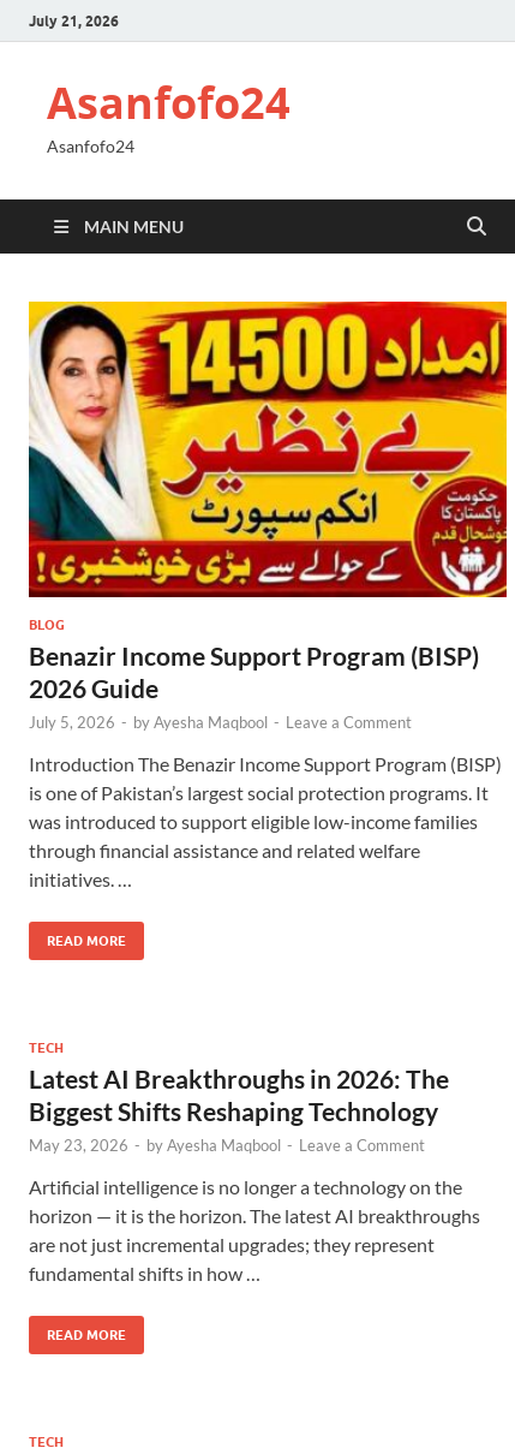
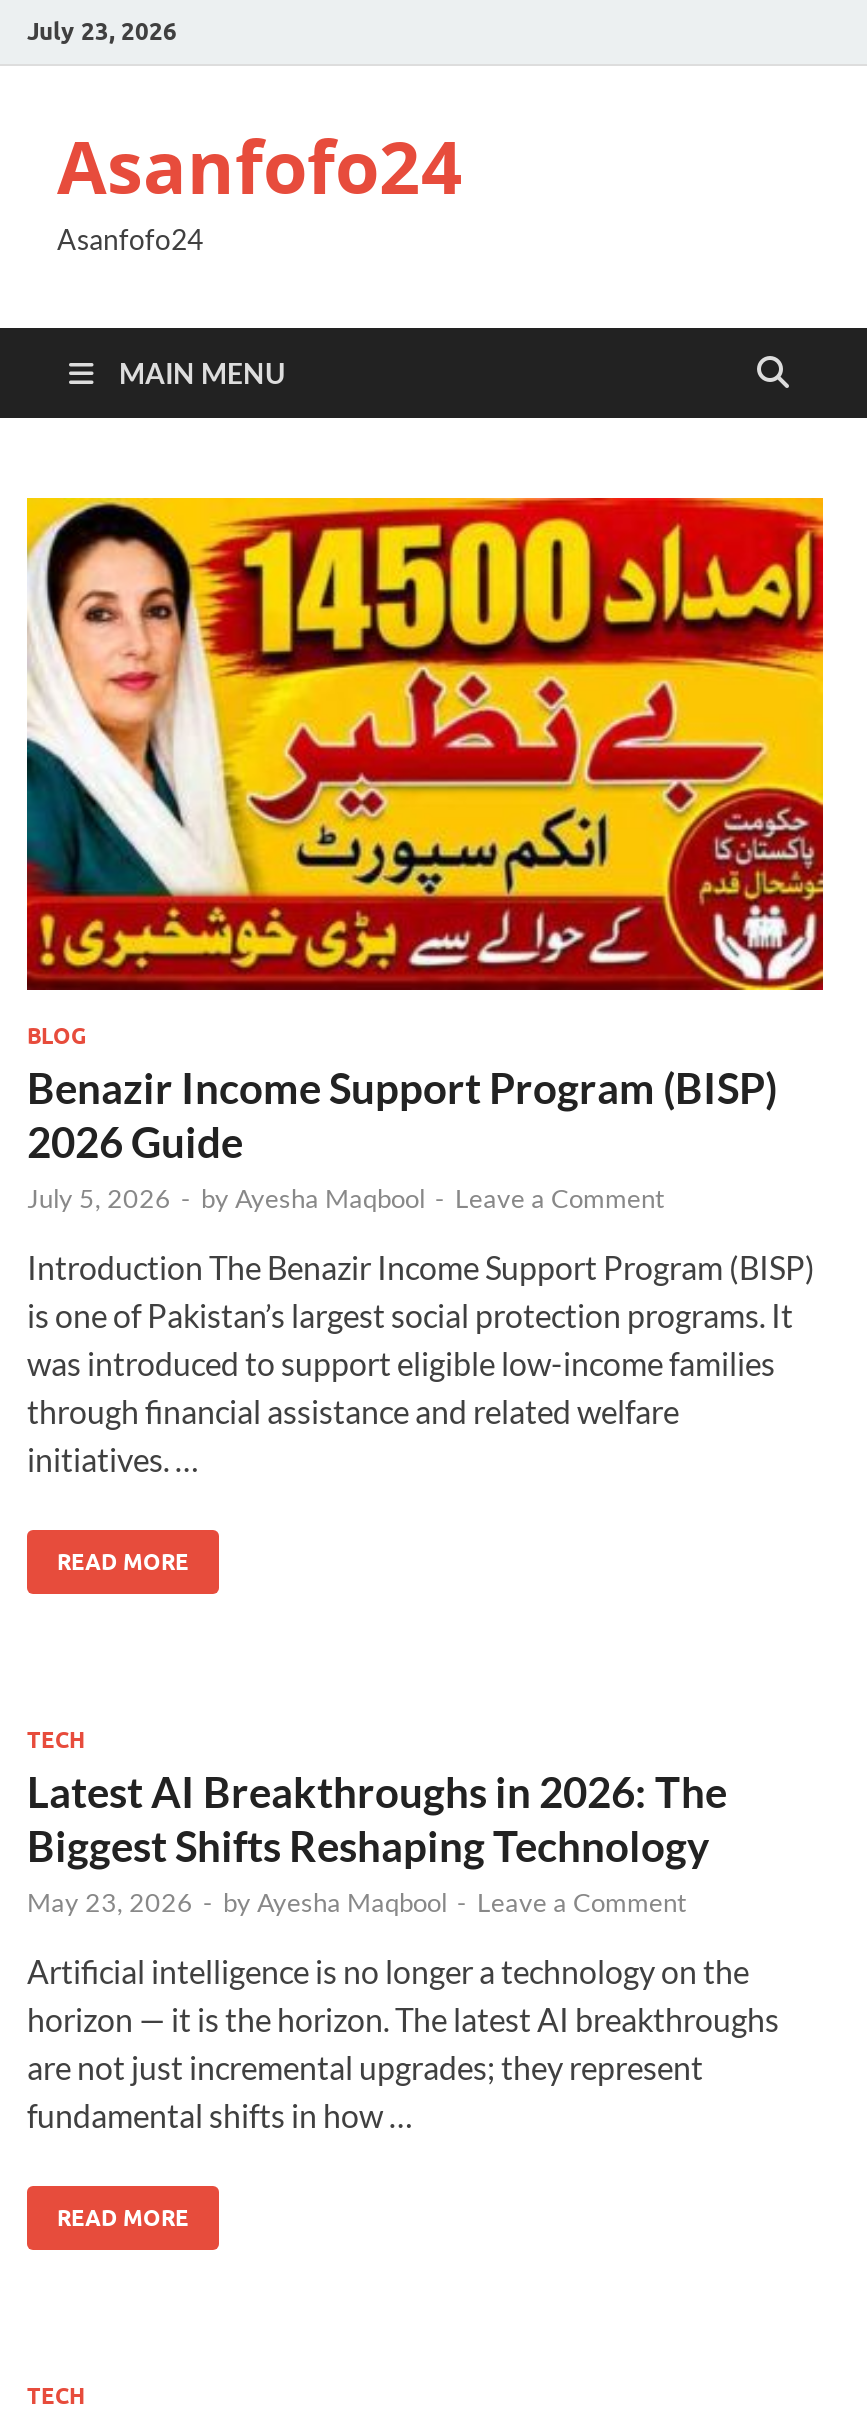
- July 21, 2026
+ July 23, 2026
